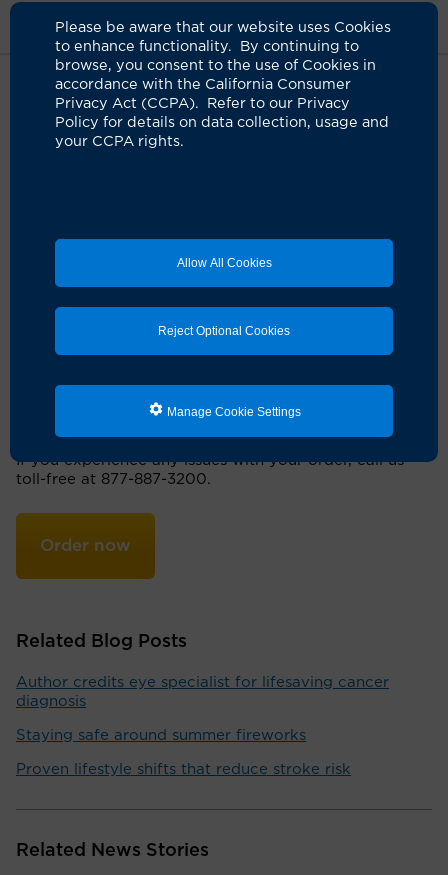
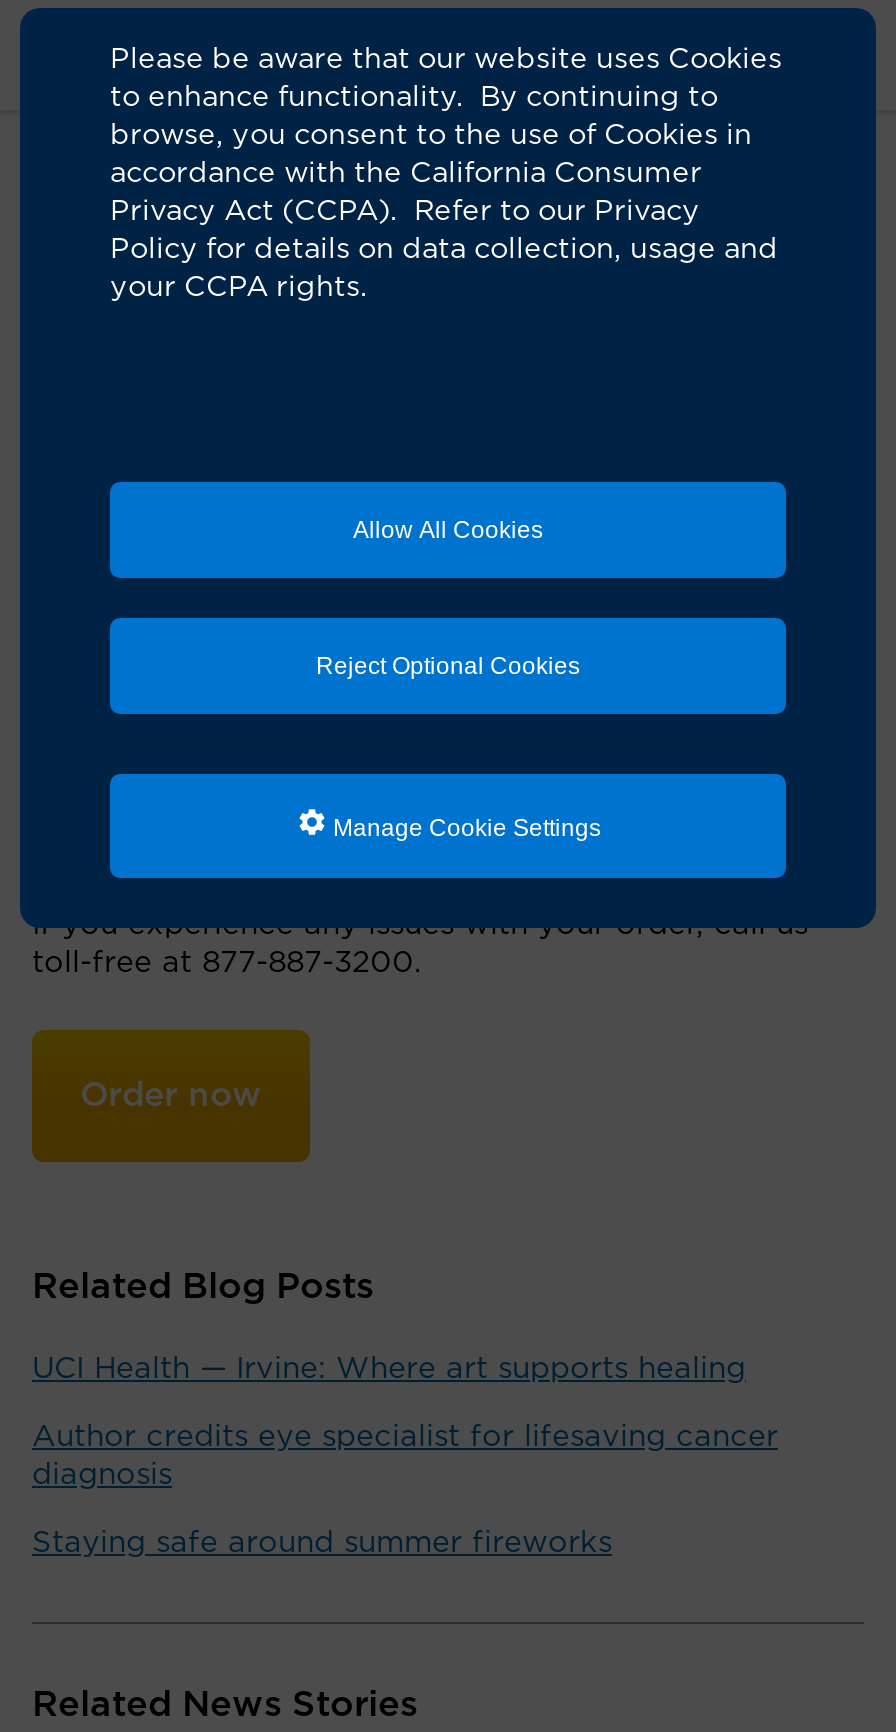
+ UCI Health — Irvine: Where art supports healing

moved down: Author credits eye specialist for lifesaving cancer | diagnosis | Staying safe around summer fireworks

- Proven lifestyle shifts that reduce stroke risk
